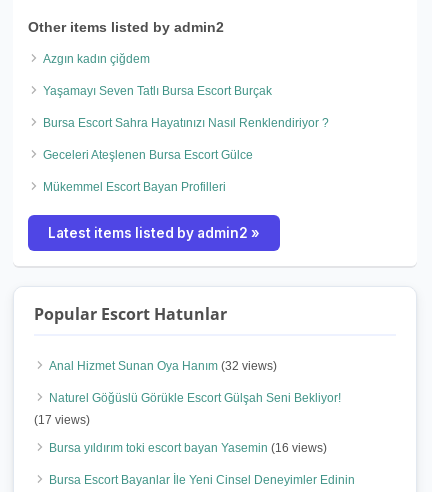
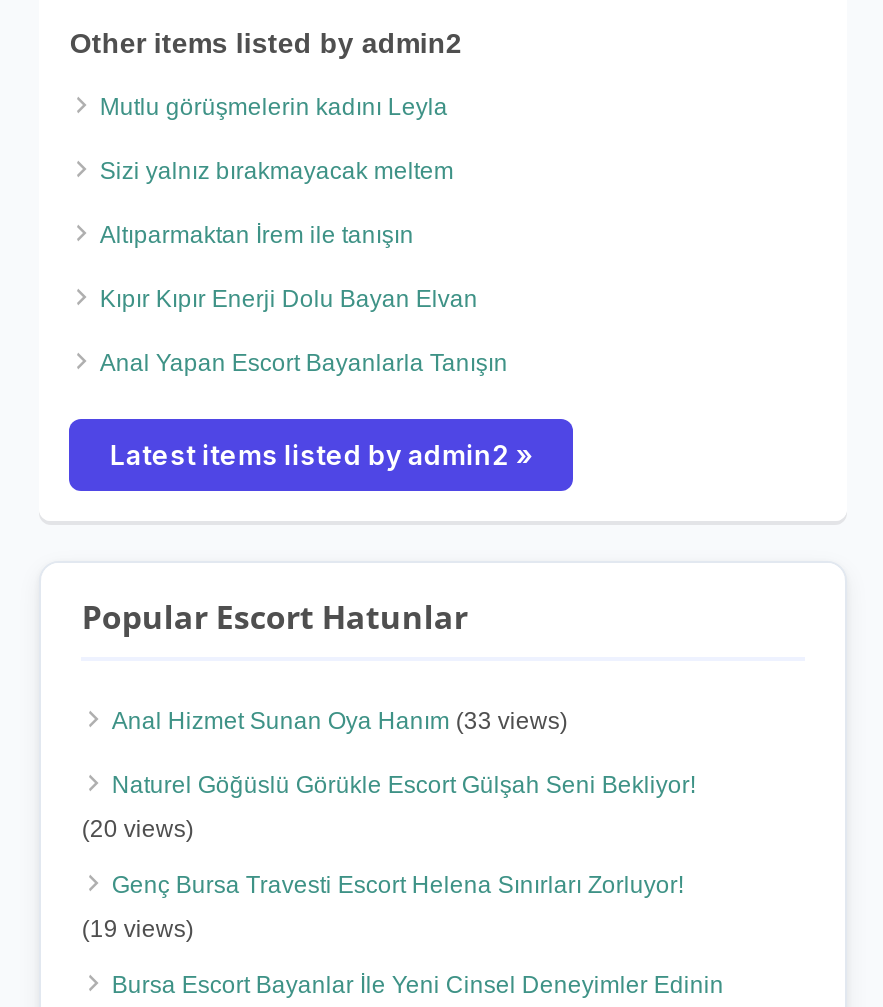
- Azgın kadın çiğdem
+ Mutlu görüşmelerin kadını Leyla

- Yaşamayı Seven Tatlı Bursa Escort Burçak
+ Sizi yalnız bırakmayacak meltem

- Bursa Escort Sahra Hayatınızı Nasıl Renklendiriyor ?
+ Altıparmaktan İrem ile tanışın

- Geceleri Ateşlenen Bursa Escort Gülce
+ Kıpır Kıpır Enerji Dolu Bayan Elvan

- Mükemmel Escort Bayan Profilleri
+ Anal Yapan Escort Bayanlarla Tanışın

- Anal Hizmet Sunan Oya Hanım (32 views)
+ Anal Hizmet Sunan Oya Hanım (33 views)

- (17 views)
- Bursa yıldırım toki escort bayan Yasemin (16 views)
+ (20 views)
+ Genç Bursa Travesti Escort Helena Sınırları Zorluyor!
+ (19 views)
